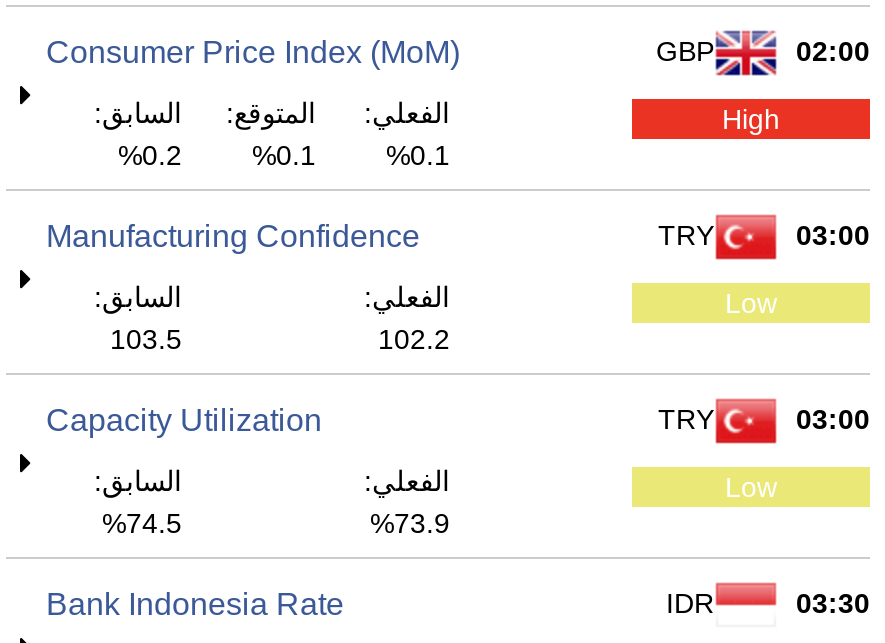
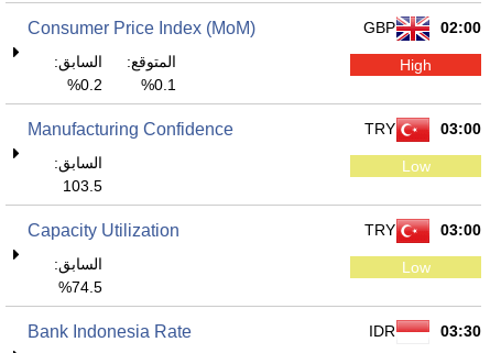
- الفعلي:
- 0.1%

- الفعلي:
- 102.2

- الفعلي:
- 73.9%
